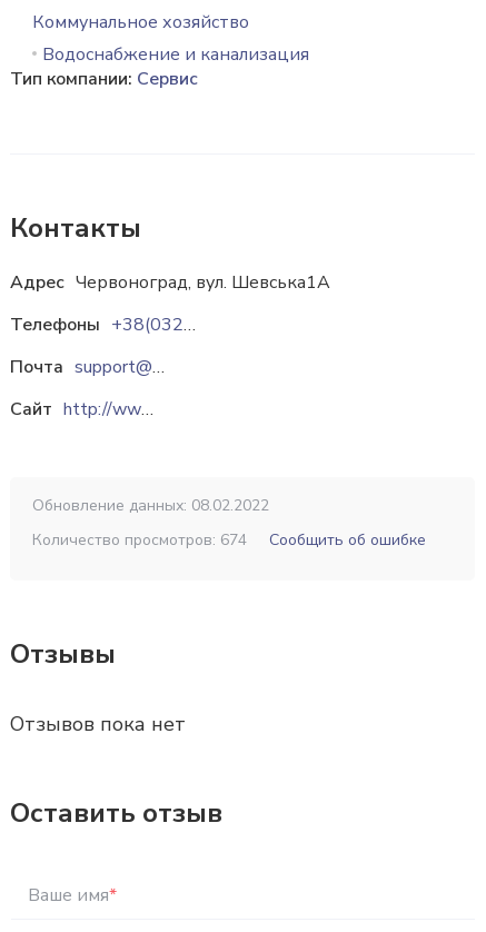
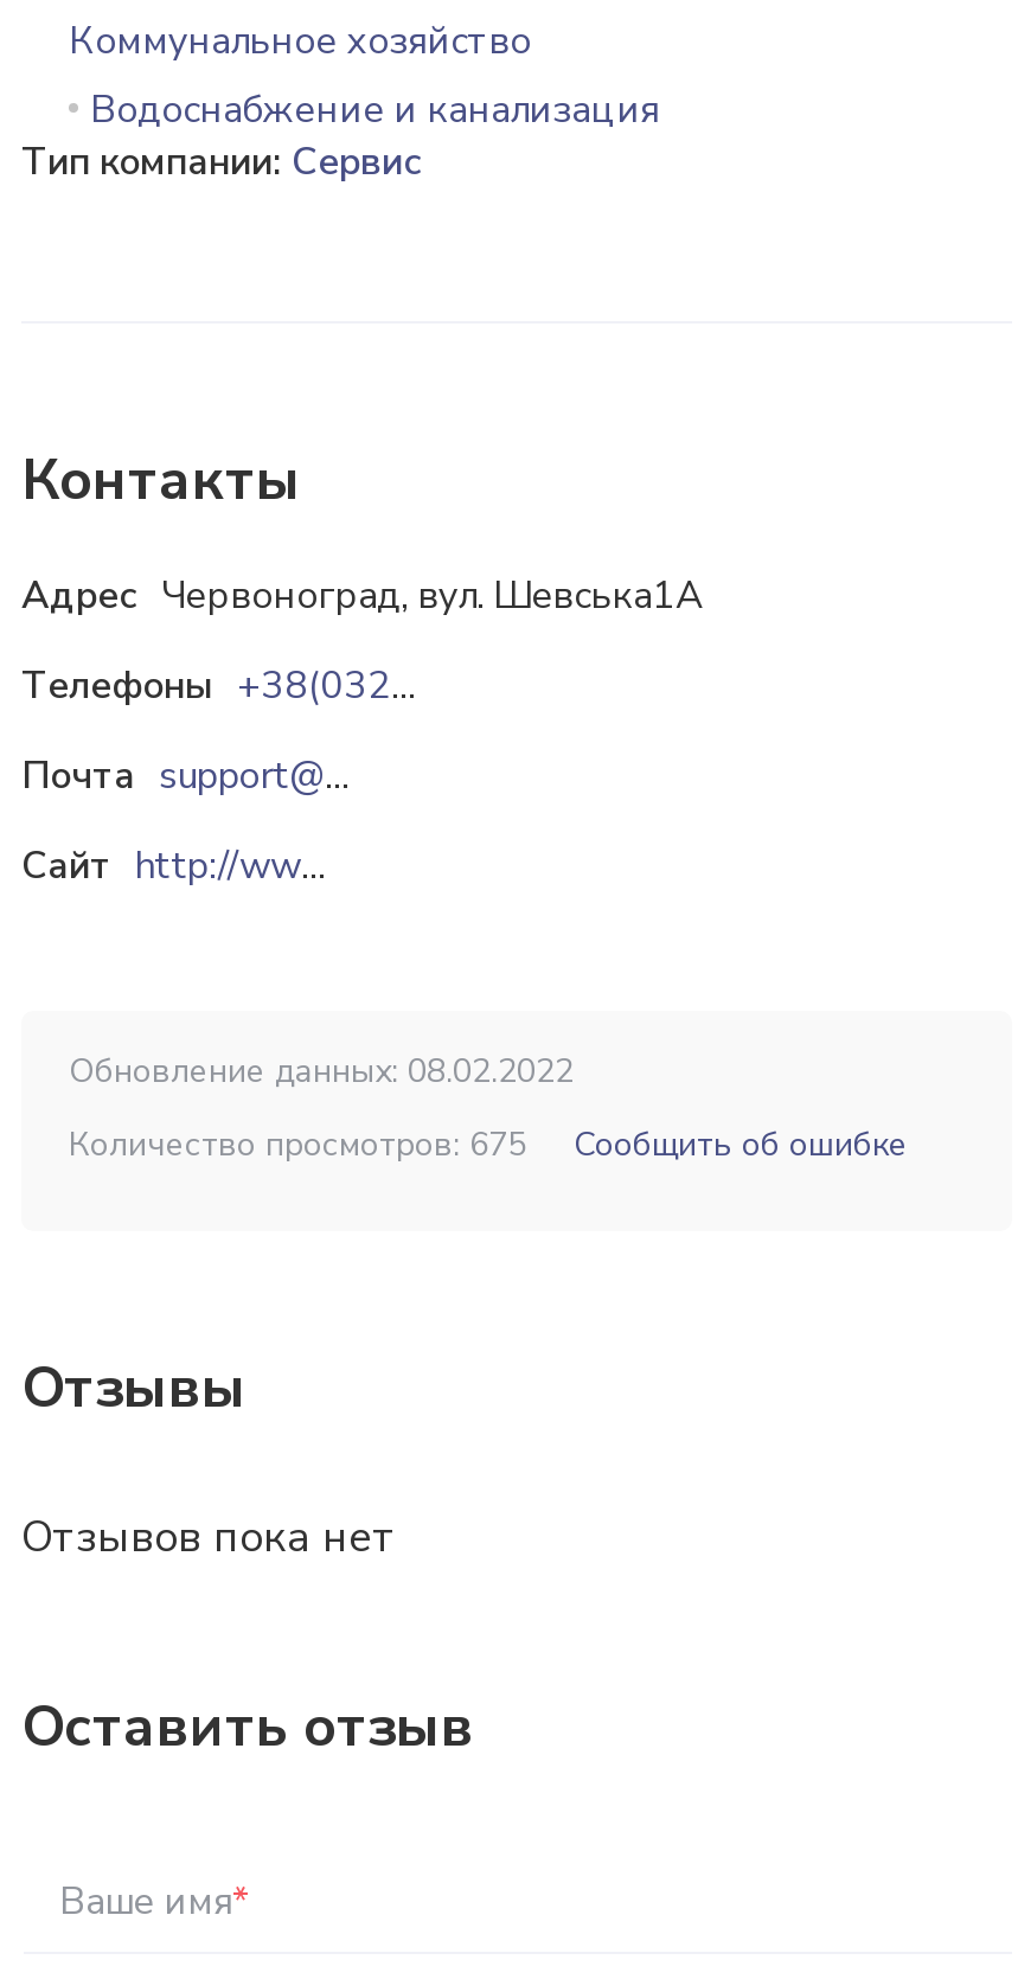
- Количество просмотров: 674
+ Количество просмотров: 675
